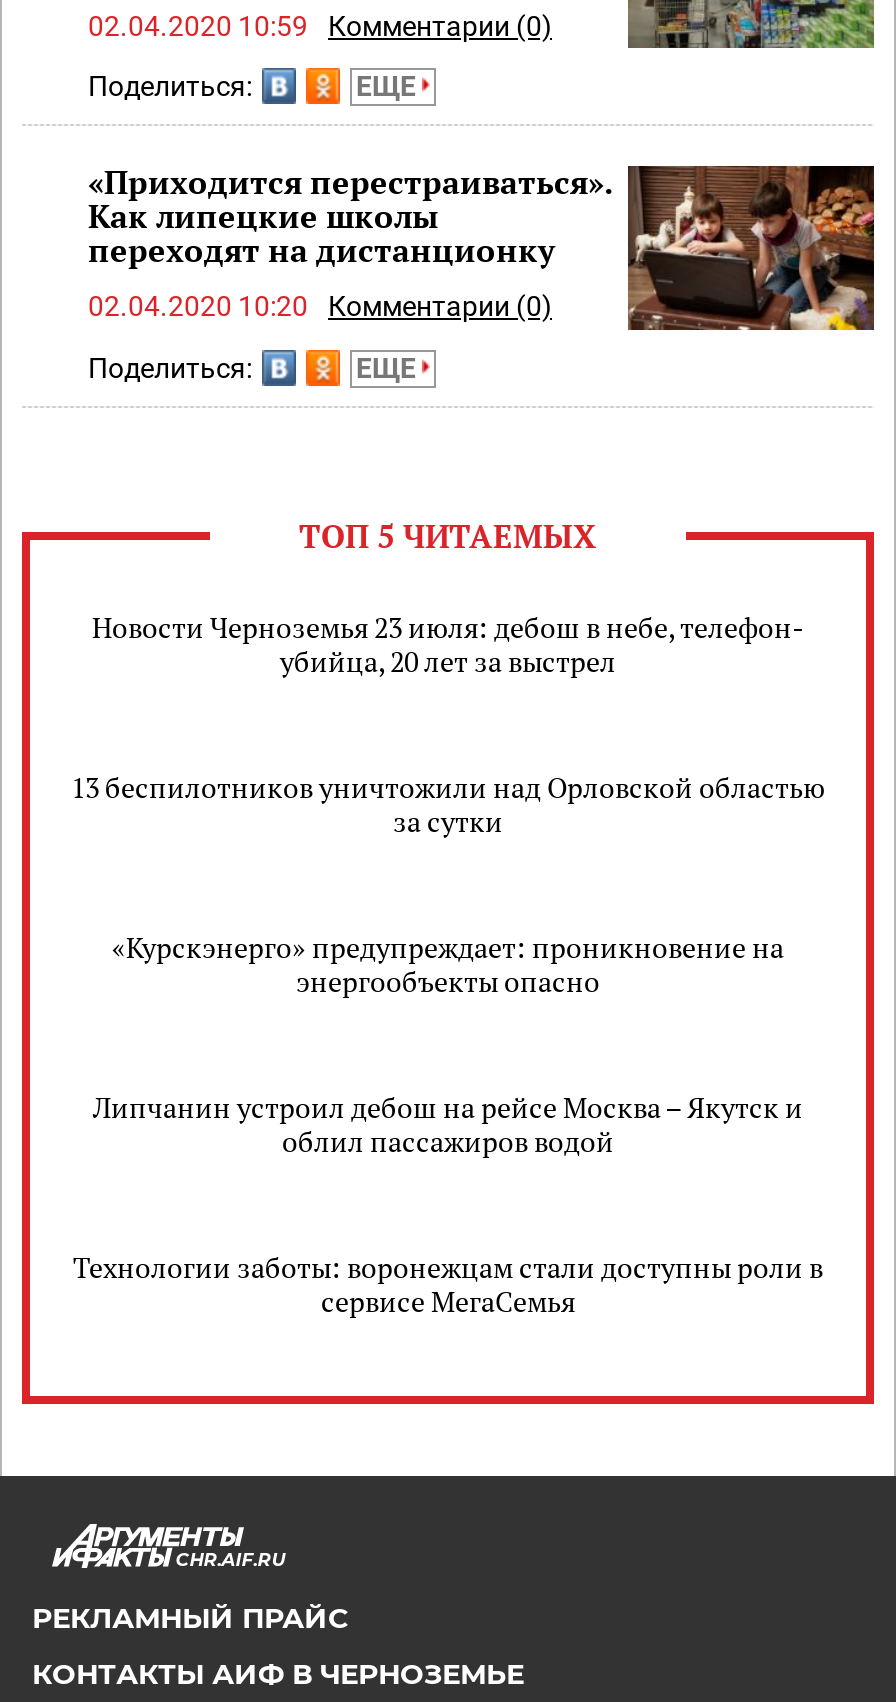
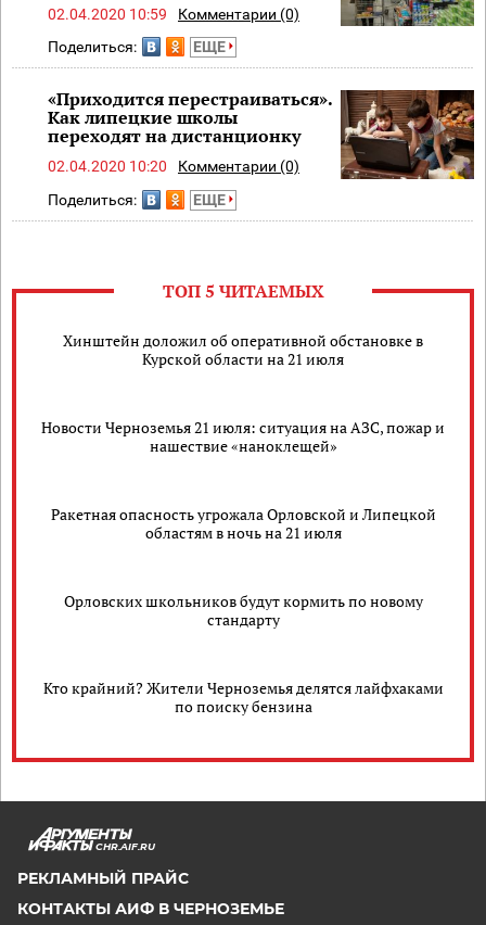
- Новости Черноземья 23 июля: дебош в небе, телефон-
- убийца, 20 лет за выстрел
+ Хинштейн доложил об оперативной обстановке в
+ Курской области на 21 июля

- 13 беспилотников уничтожили над Орловской областью
- за сутки
+ Новости Черноземья 21 июля: ситуация на АЗС, пожар и
+ нашествие «наноклещей»

- «Курскэнерго» предупреждает: проникновение на
- энергообъекты опасно
+ Ракетная опасность угрожала Орловской и Липецкой
+ областям в ночь на 21 июля

- Липчанин устроил дебош на рейсе Москва – Якутск и
- облил пассажиров водой
+ Орловских школьников будут кормить по новому
+ стандарту

- Технологии заботы: воронежцам стали доступны роли в
- сервисе МегаСемья
+ Кто крайний? Жители Черноземья делятся лайфхаками
+ по поиску бензина
